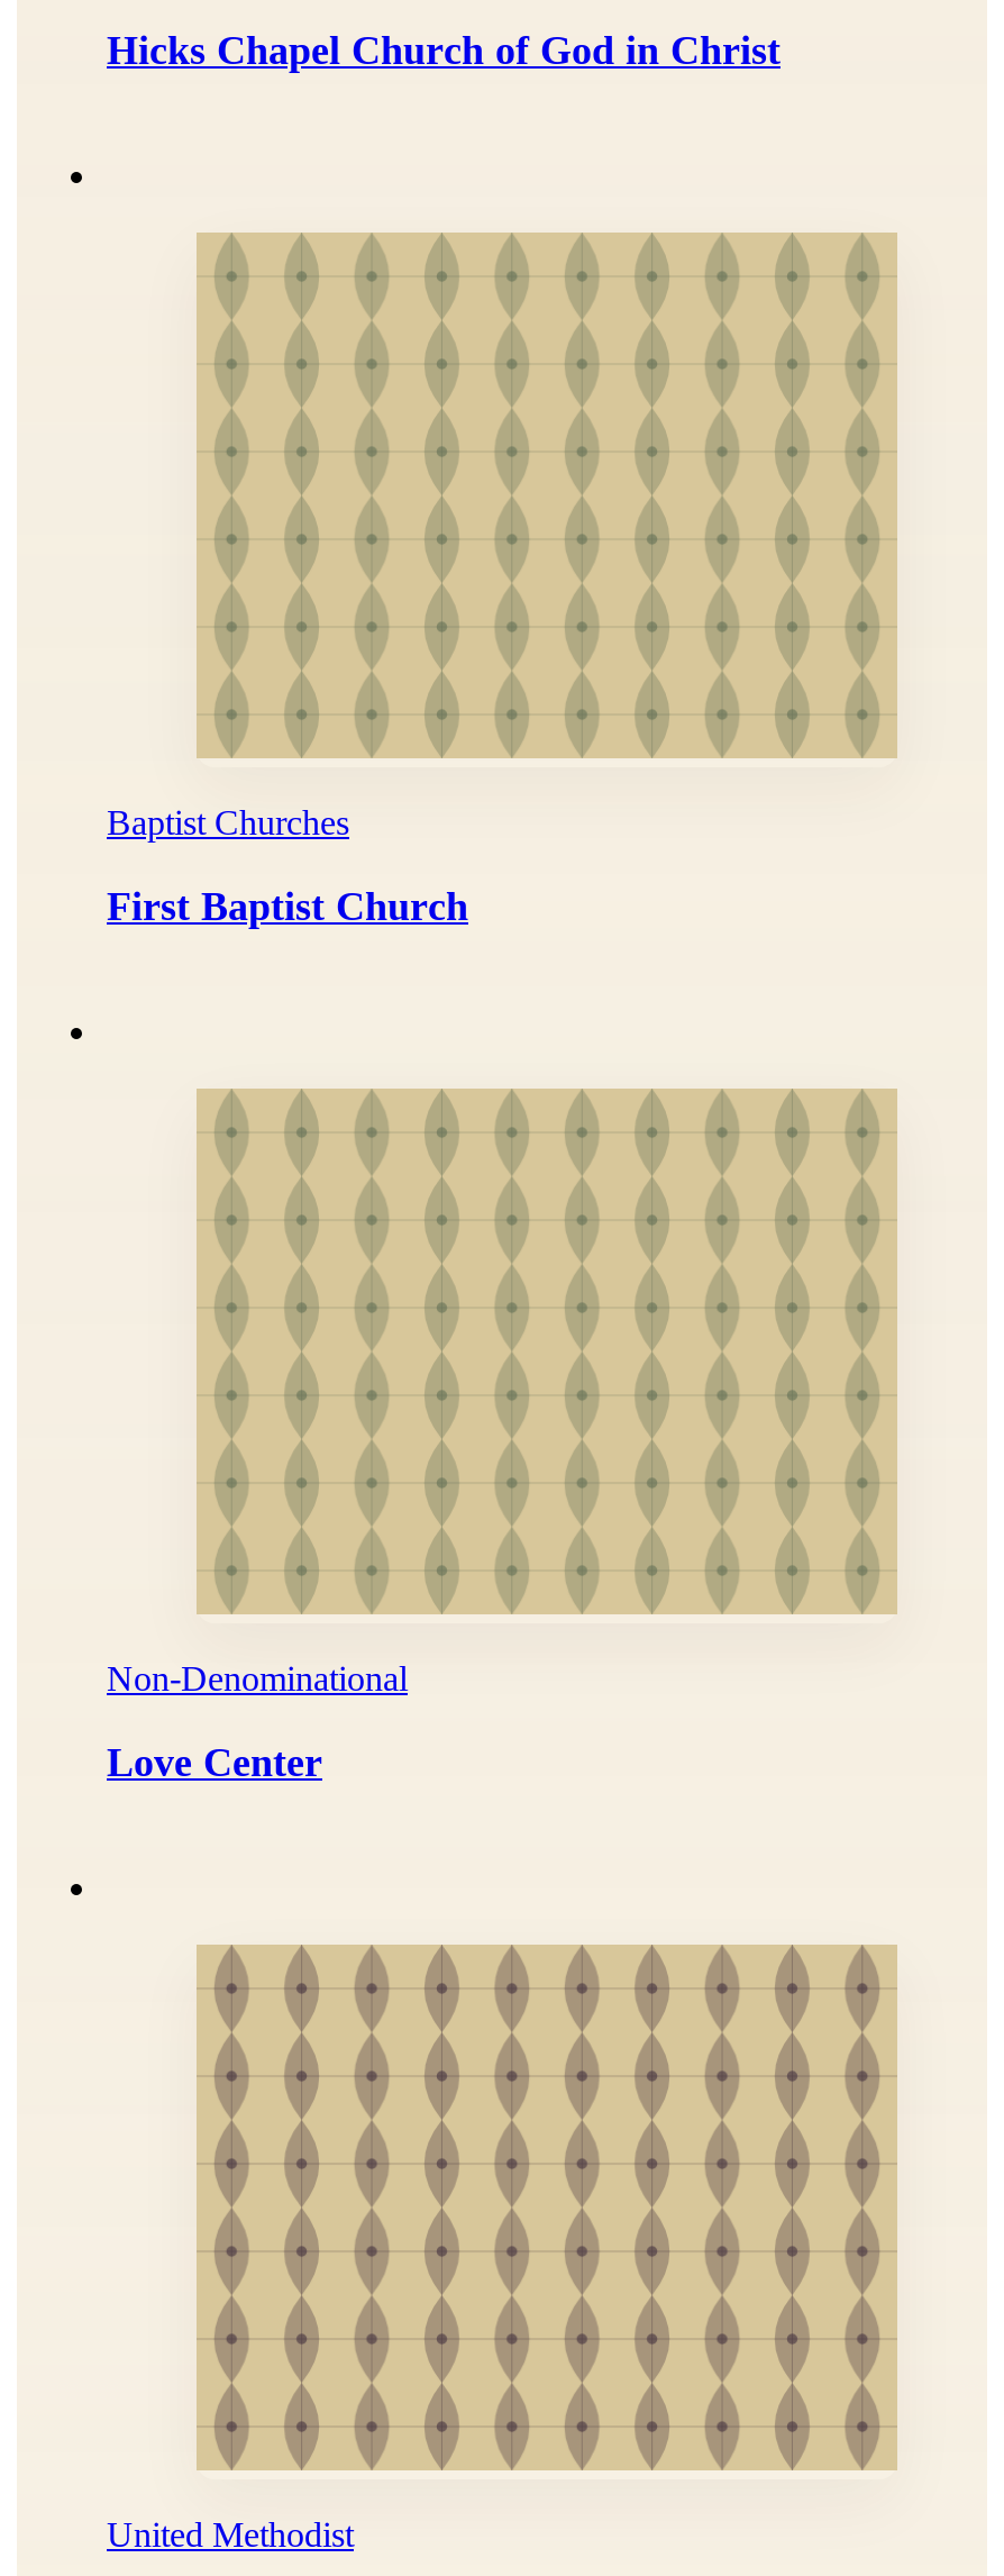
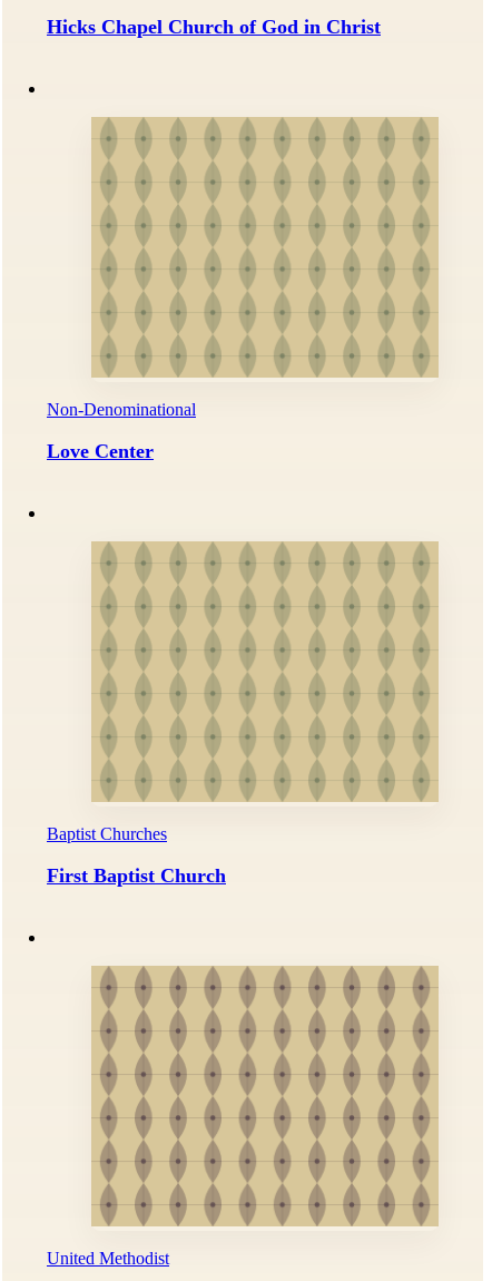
moved down: Baptist Churches | First Baptist Church

moved up: Non-Denominational | Love Center
